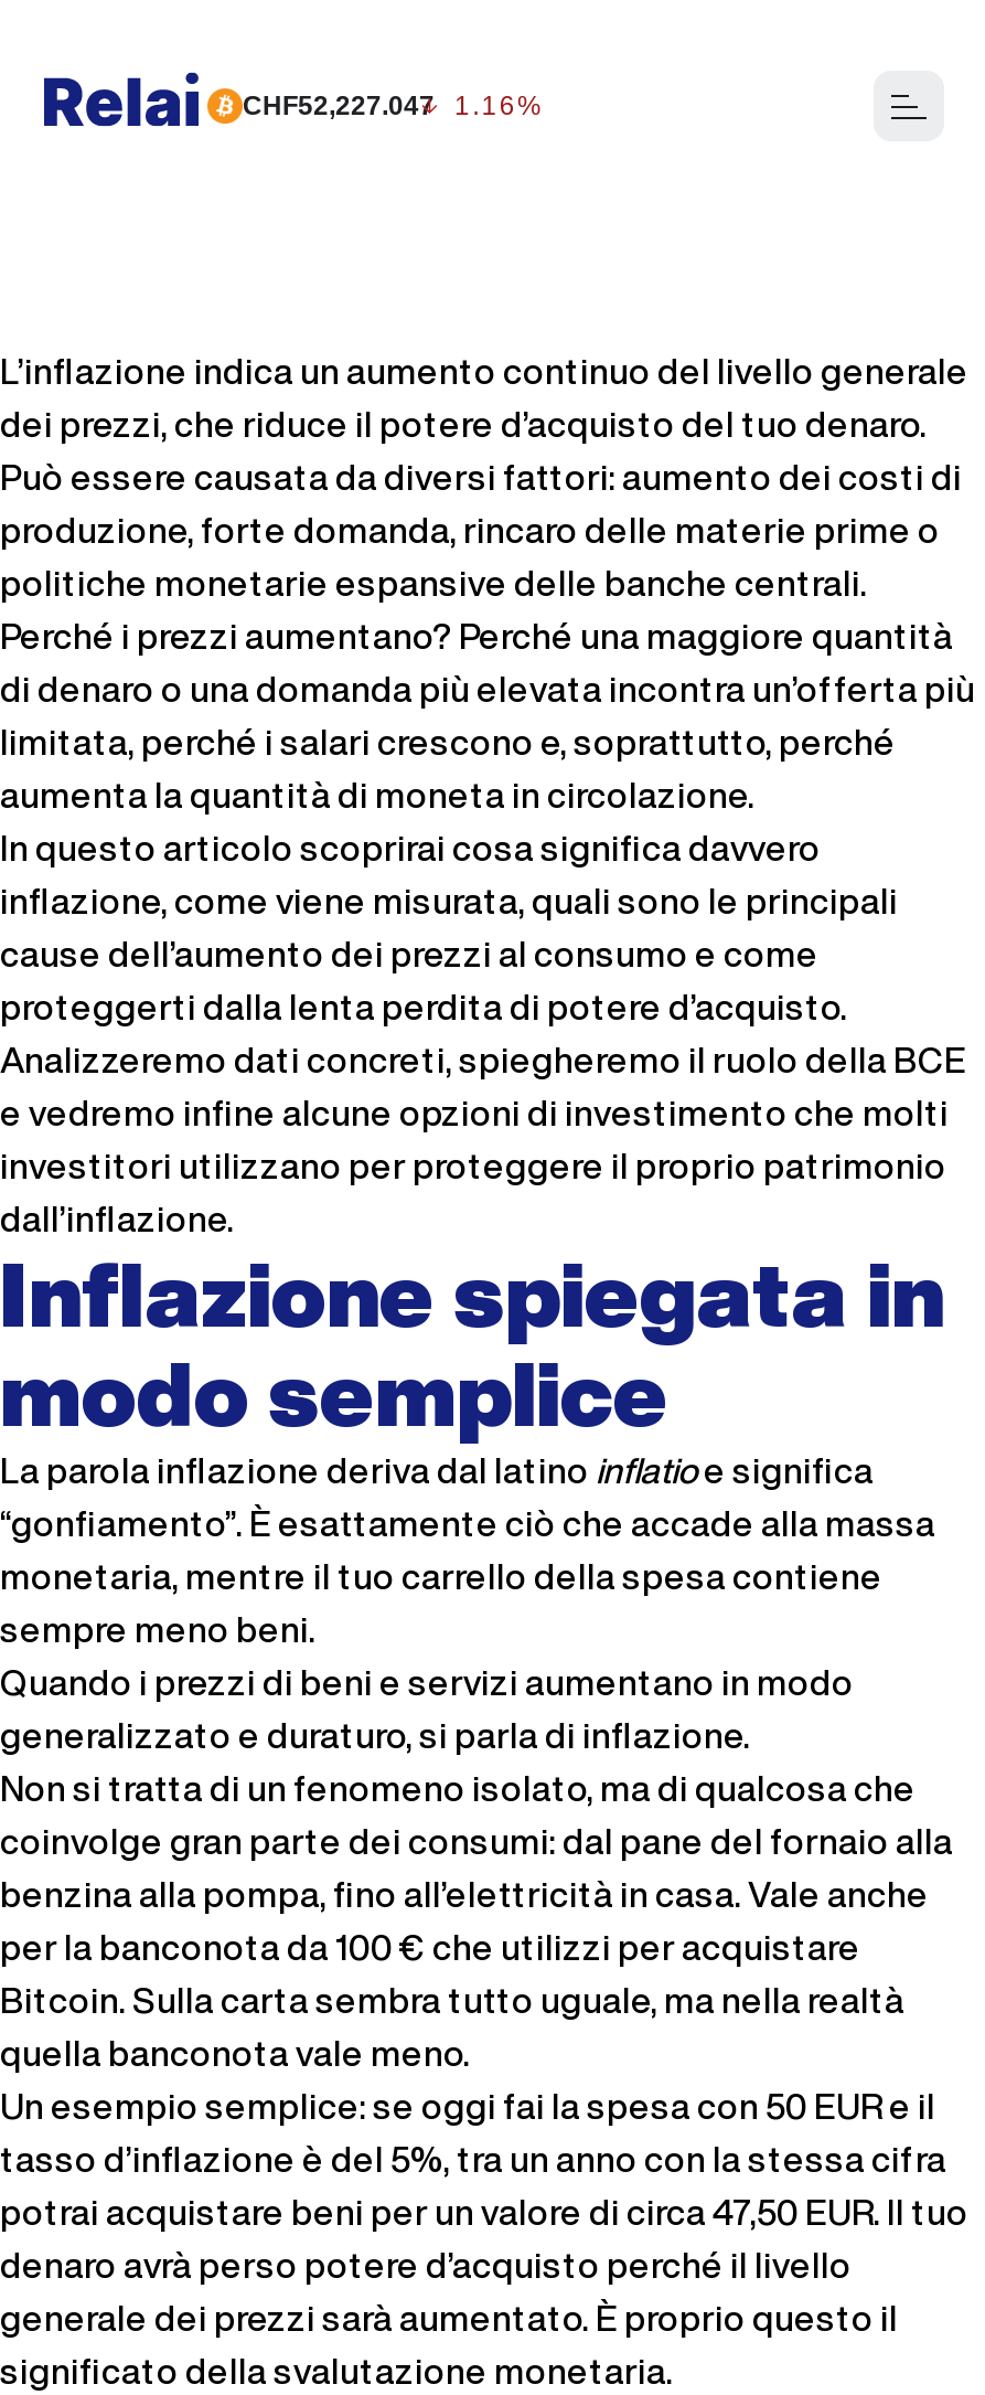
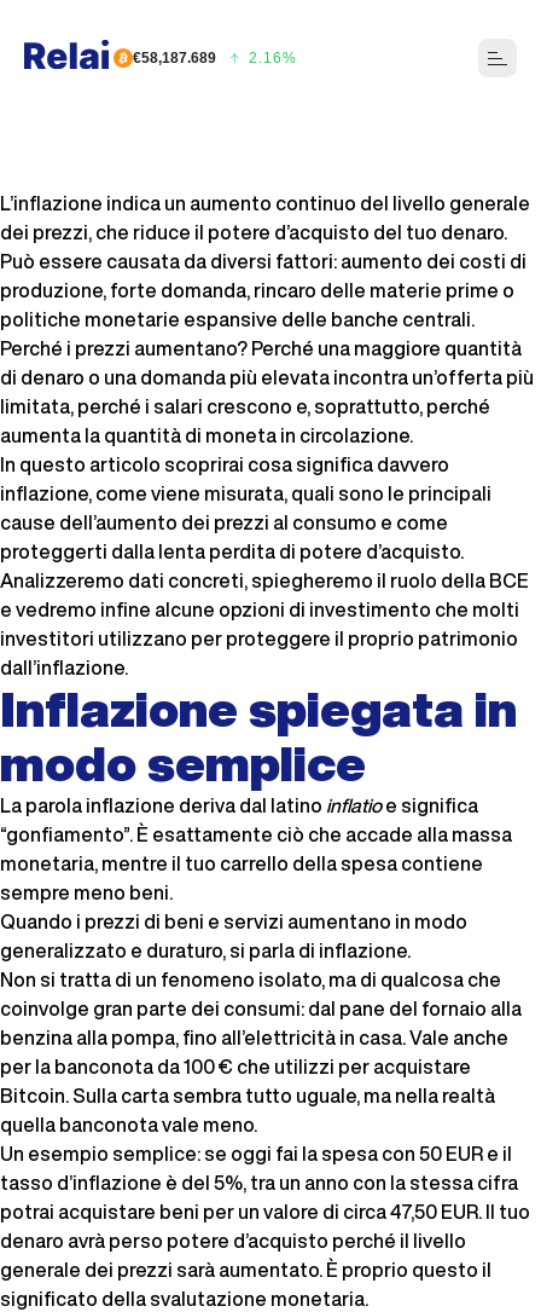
- CHF52,227.047
- 1.16%
+ €58,187.689
+ 2.16%
